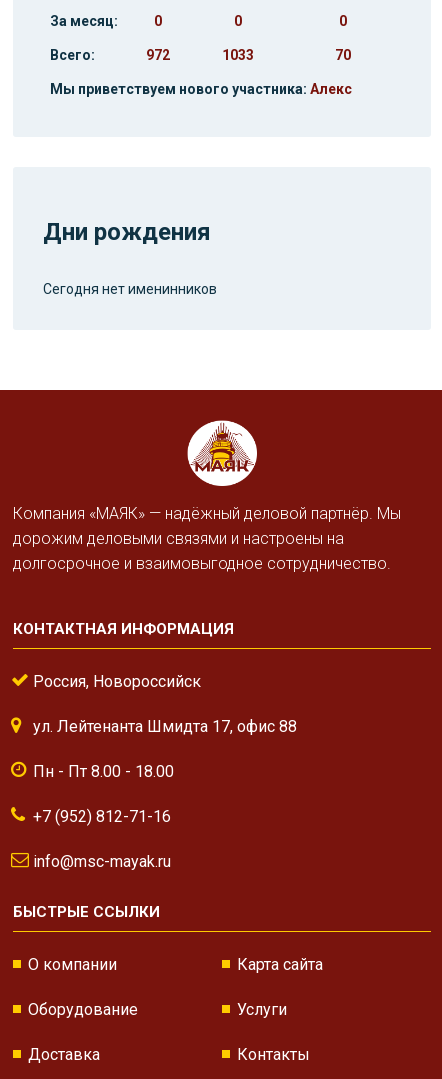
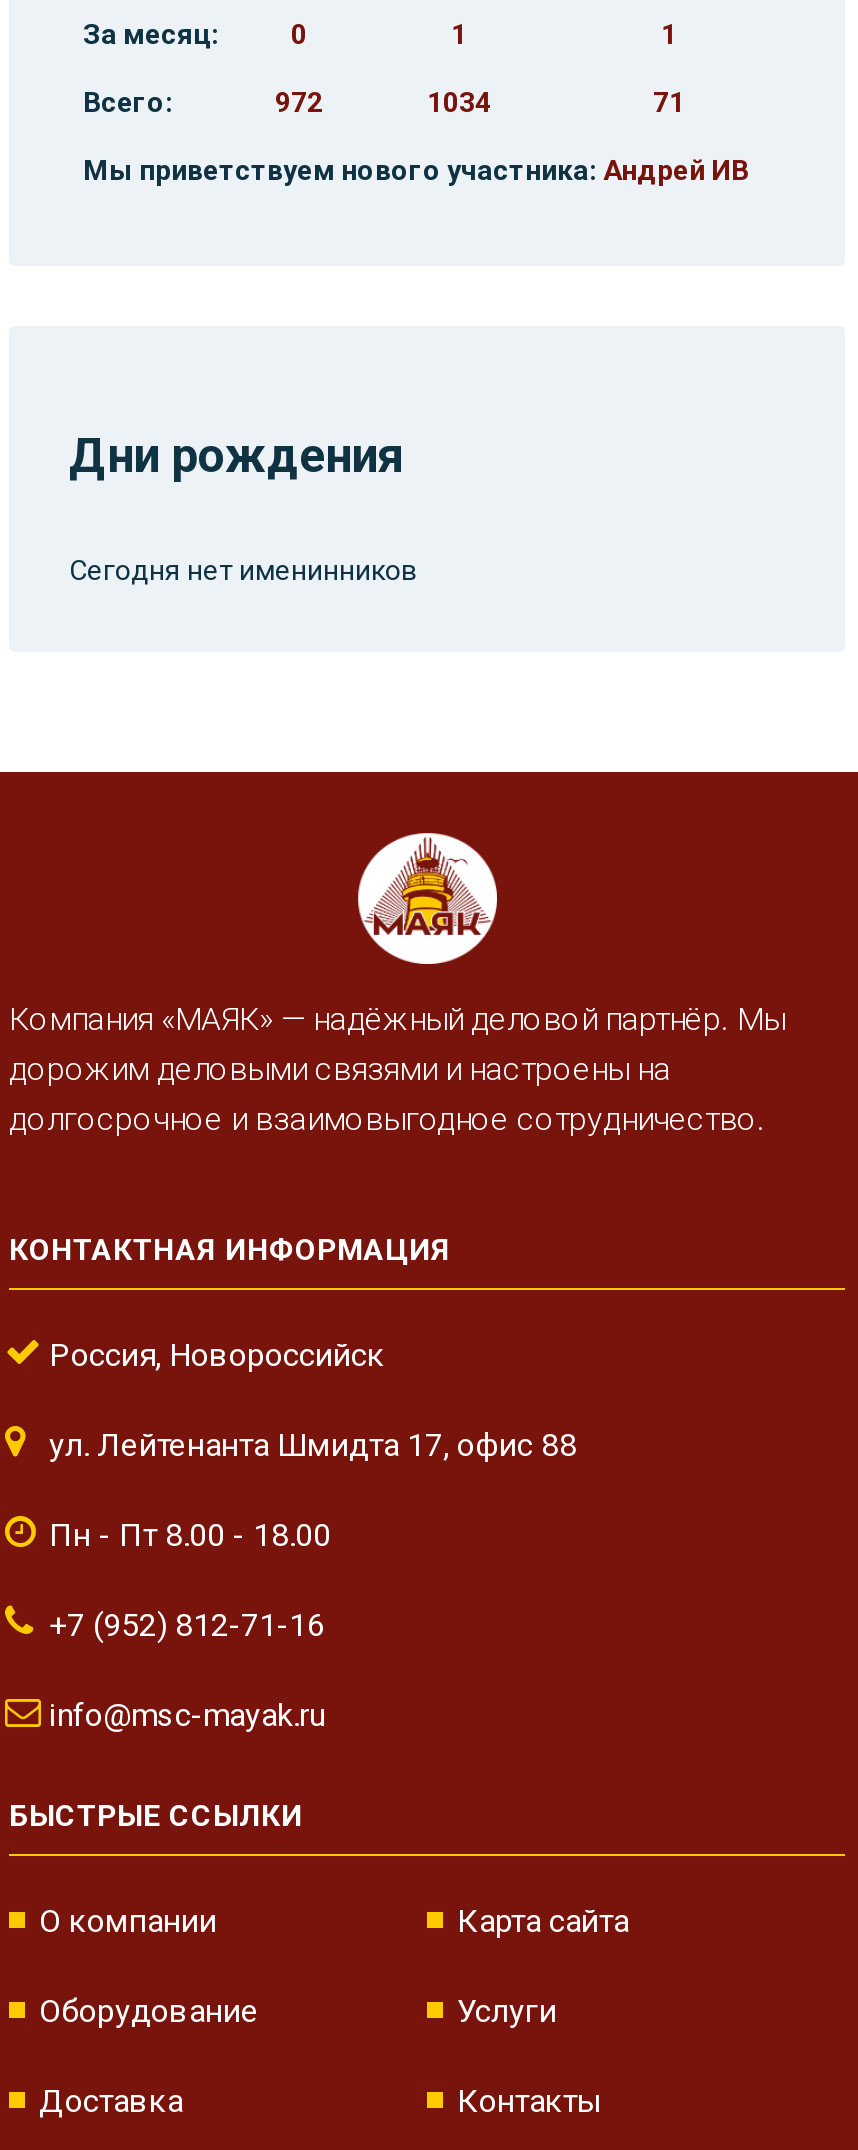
- 0
+ 1

- 0
+ 1

- 1033
- 70
+ 1034
+ 71

- Мы приветствуем нового участника: Алекс
+ Мы приветствуем нового участника: Андрей ИВ
